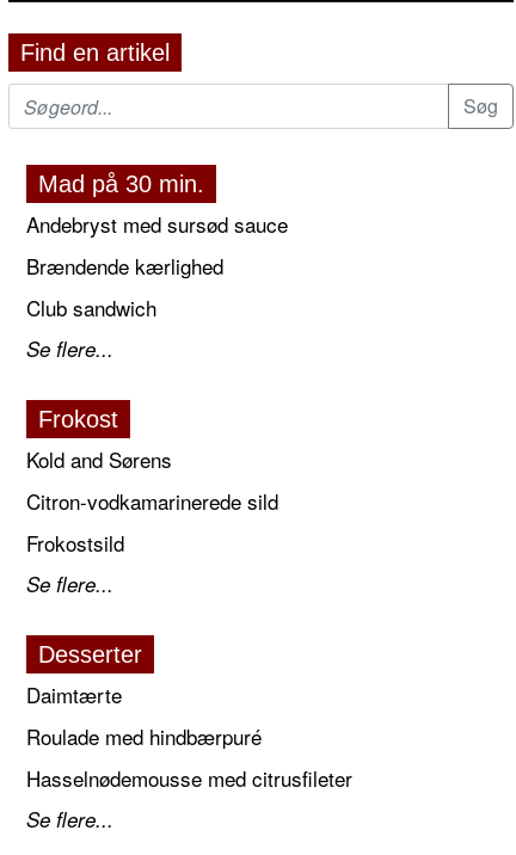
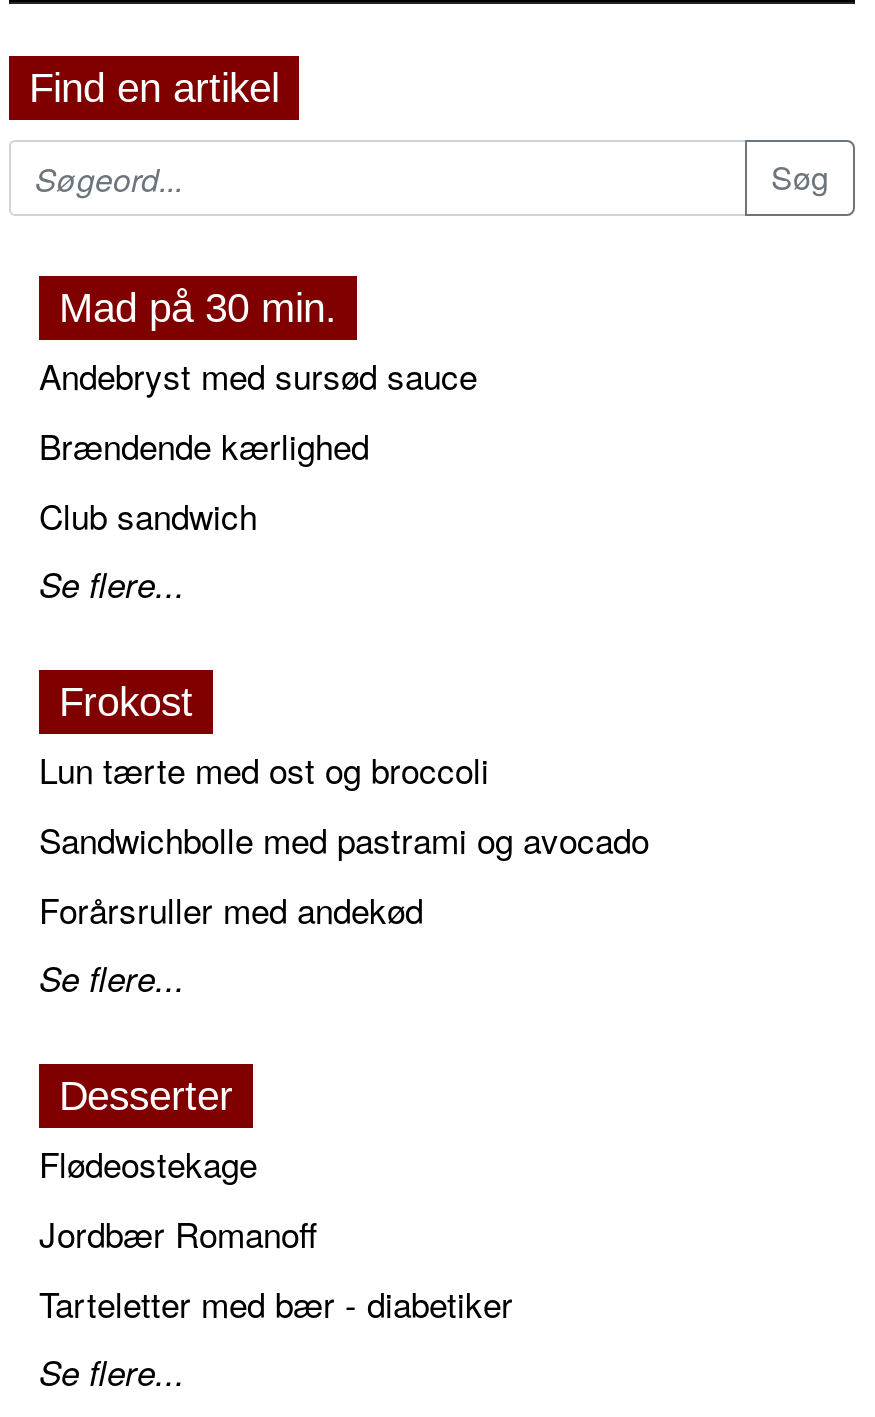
- Kold and Sørens
- Citron-vodkamarinerede sild
- Frokostsild
+ Lun tærte med ost og broccoli
+ Sandwichbolle med pastrami og avocado
+ Forårsruller med andekød

- Daimtærte
- Roulade med hindbærpuré
- Hasselnødemousse med citrusfileter
+ Flødeostekage
+ Jordbær Romanoff
+ Tarteletter med bær - diabetiker
